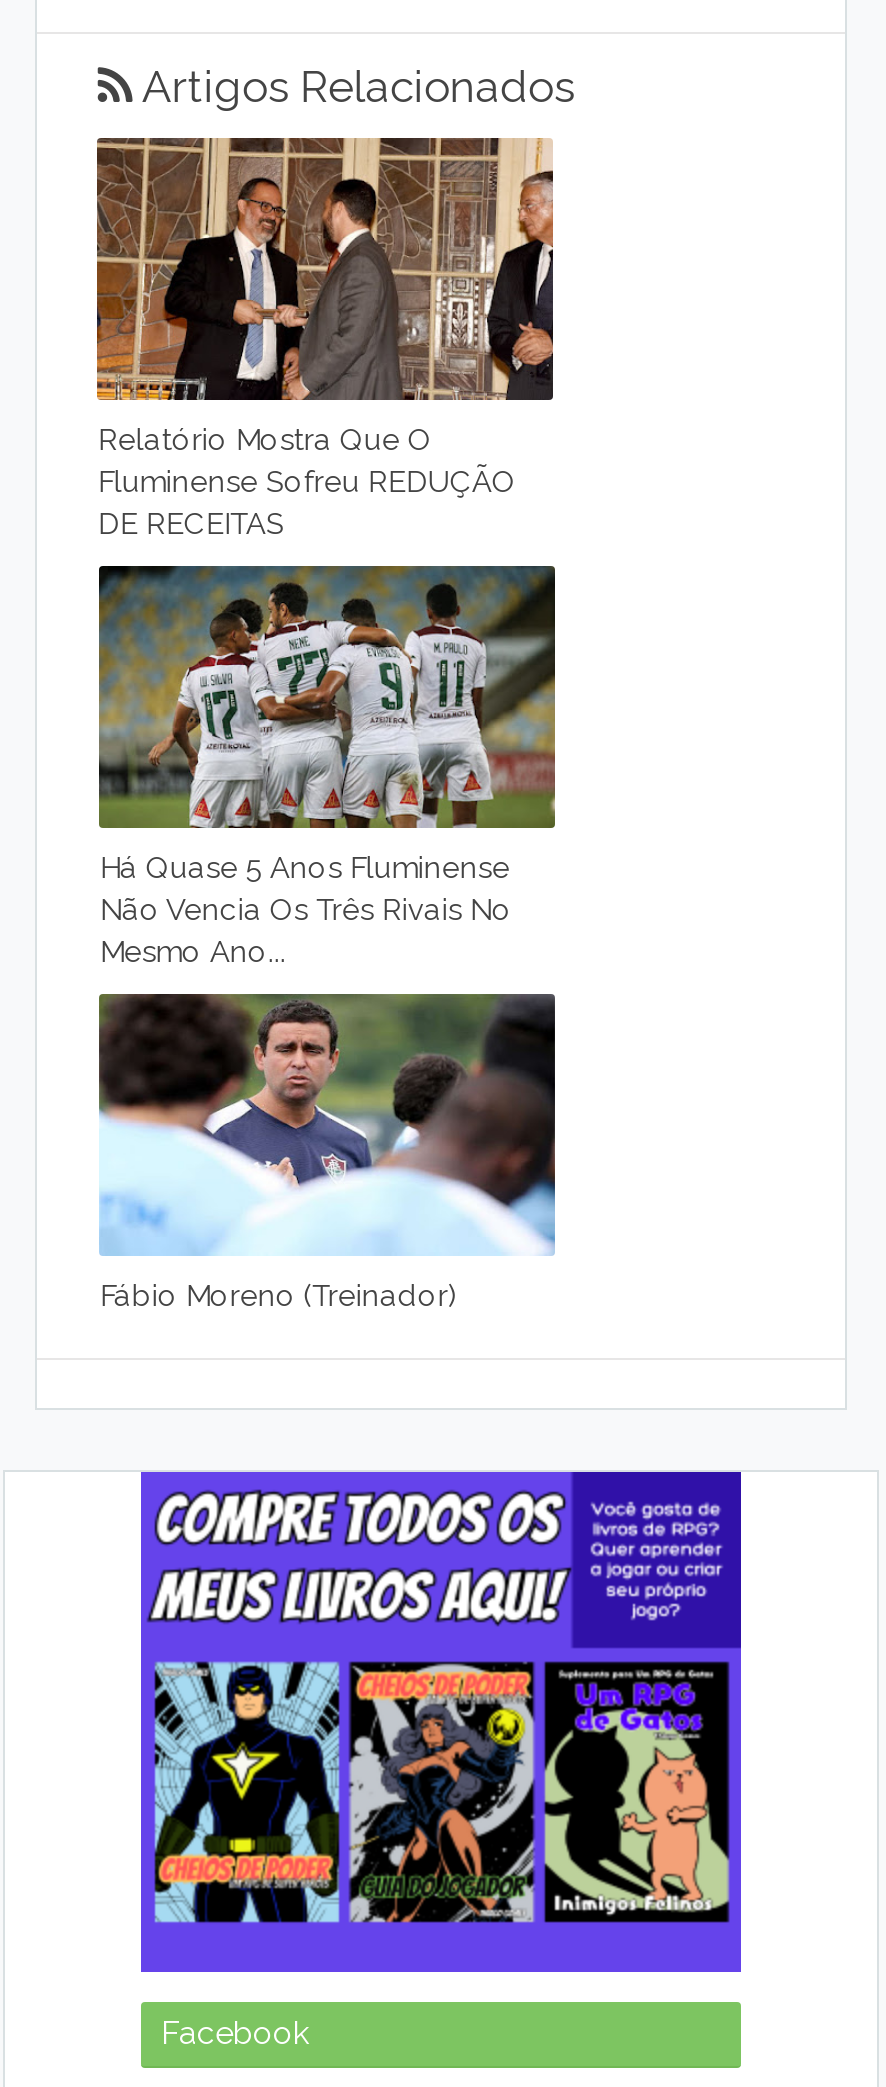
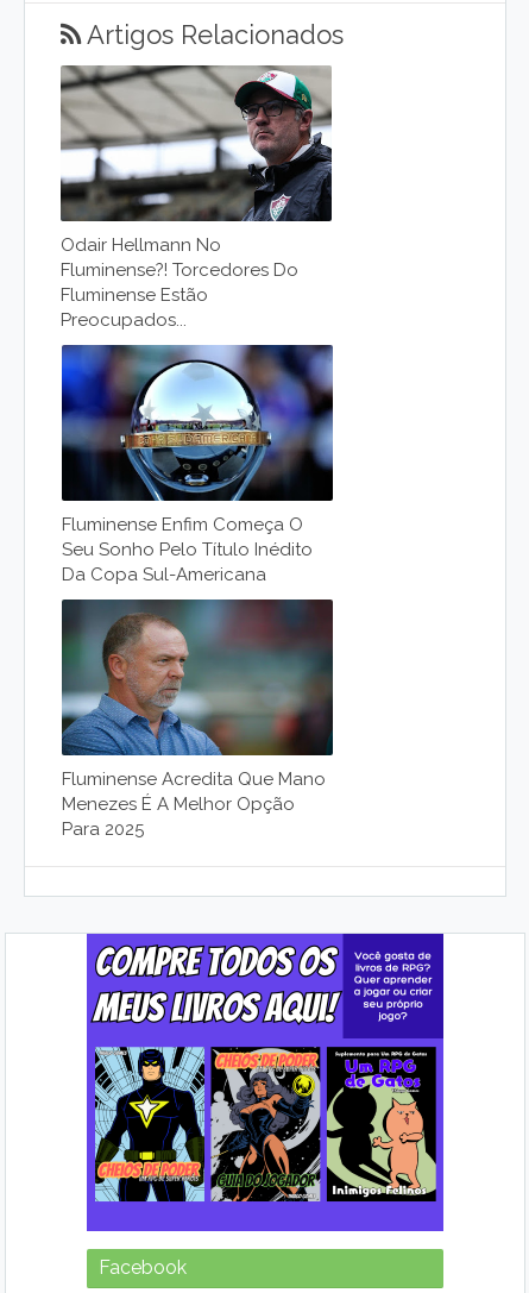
- [image]
- Relatório Mostra Que O
- Fluminense Sofreu REDUÇÃO
- DE RECEITAS
+ [image]
+ Odair Hellmann No
+ Fluminense?! Torcedores Do
+ Fluminense Estão
+ Preocupados...

- [image]
- Há Quase 5 Anos Fluminense
- Não Vencia Os Três Rivais No
- Mesmo Ano...
+ [image]
+ Fluminense Enfim Começa O
+ Seu Sonho Pelo Título Inédito
+ Da Copa Sul-Americana

- [image]
+ [image]

- Fábio Moreno (Treinador)
+ Fluminense Acredita Que Mano
+ Menezes É A Melhor Opção
+ Para 2025
